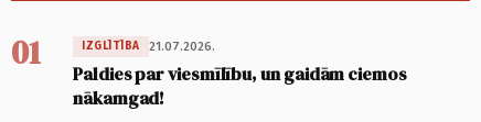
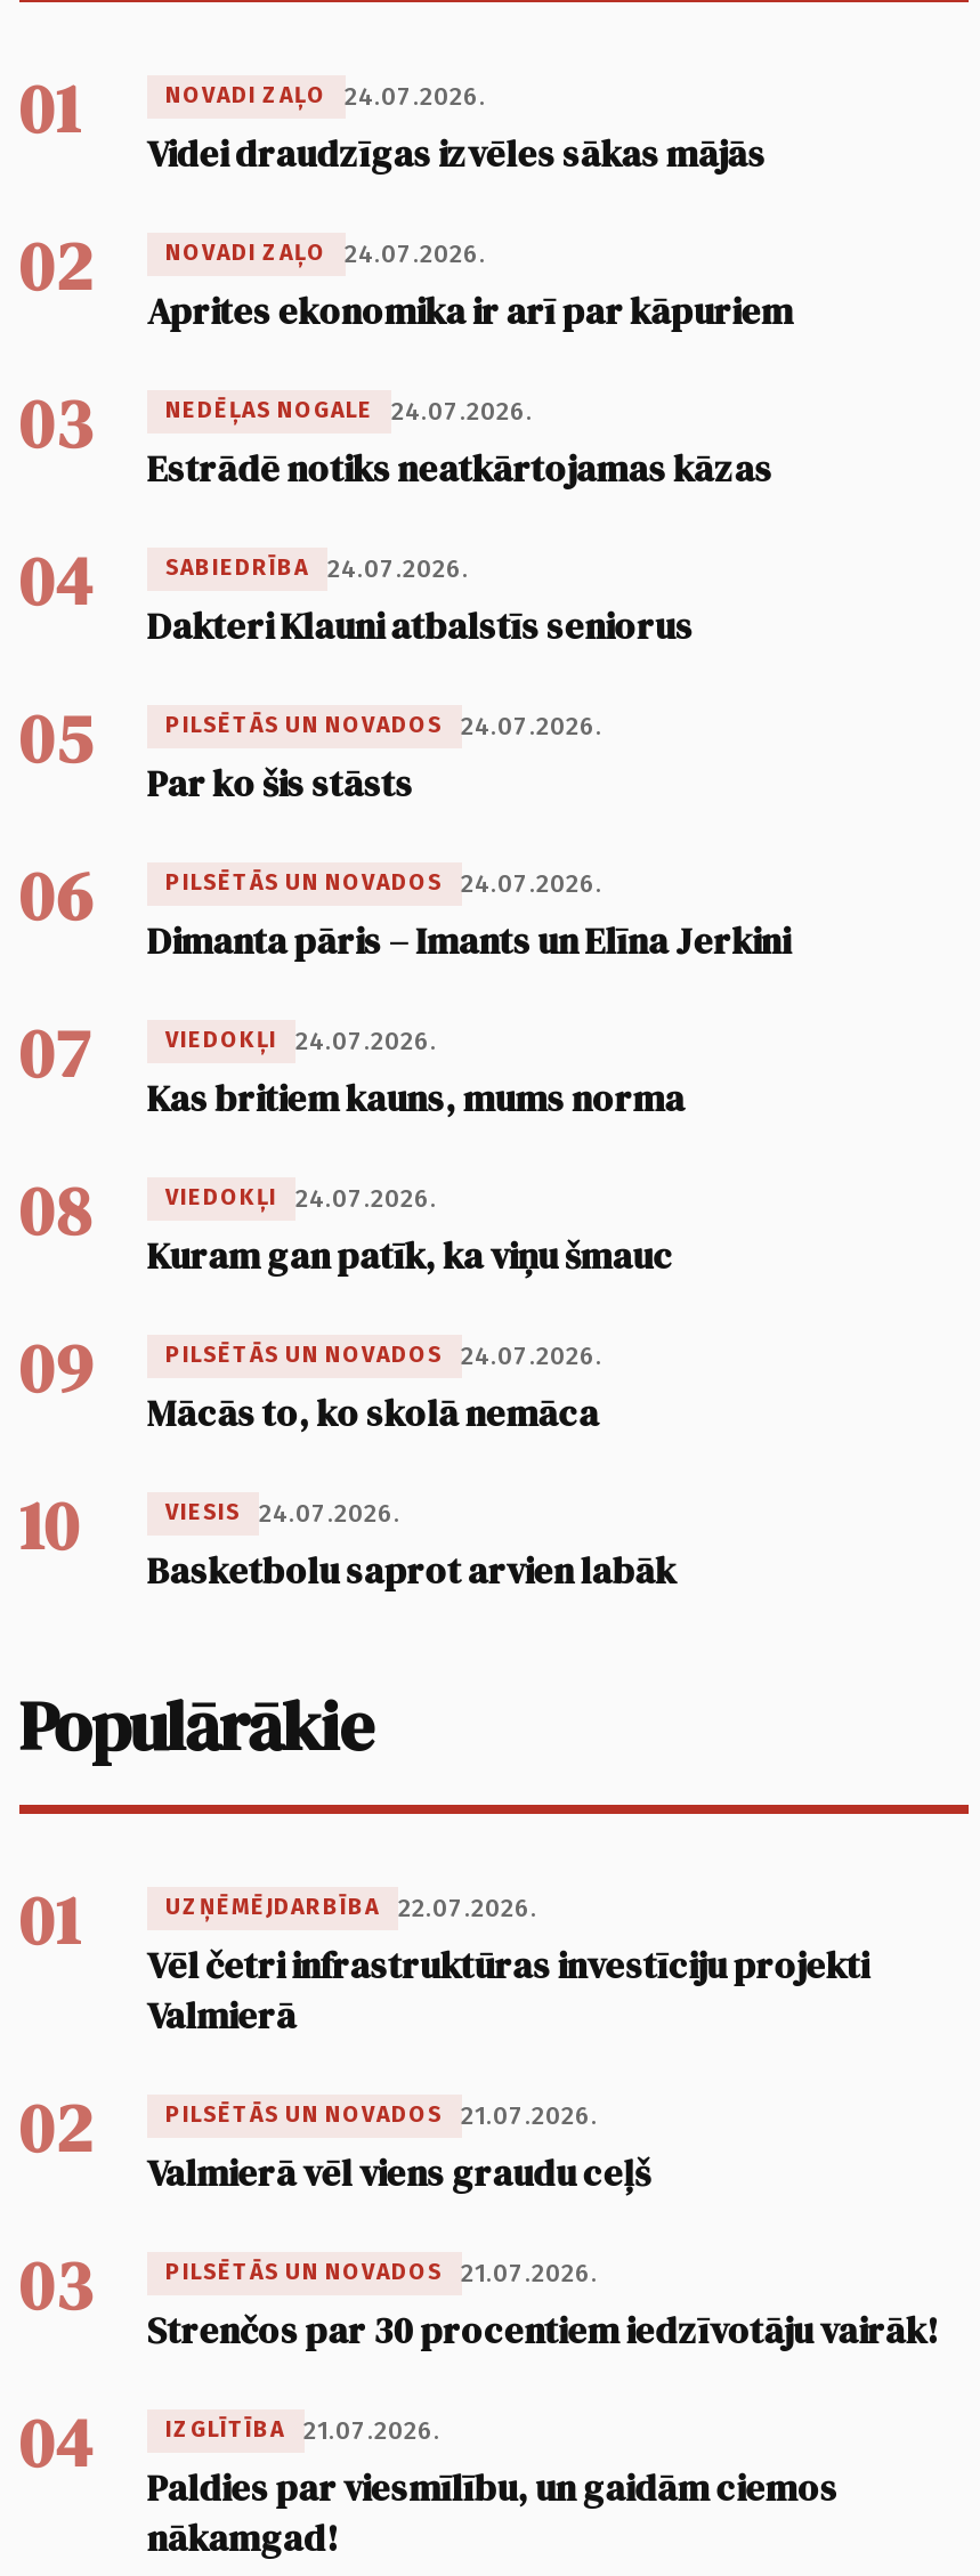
+ NOVADI ZAĻO
+ 24.07.2026.
+ Videi draudzīgas izvēles sākas mājās
+ 02
+ NOVADI ZAĻO
+ 24.07.2026.
+ Aprites ekonomika ir arī par kāpuriem
+ 03
+ NEDĒĻAS NOGALE
+ 24.07.2026.
+ Estrādē notiks neatkārtojamas kāzas
+ 04
+ SABIEDRĪBA
+ 24.07.2026.
+ Dakteri Klauni atbalstīs seniorus
+ 05
+ PILSĒTĀS UN NOVADOS
+ 24.07.2026.
+ Par ko šis stāsts
+ 06
+ PILSĒTĀS UN NOVADOS
+ 24.07.2026.
+ Dimanta pāris – Imants un Elīna Jerkini
+ 07
+ VIEDOKĻI
+ 24.07.2026.
+ Kas britiem kauns, mums norma
+ 08
+ VIEDOKĻI
+ 24.07.2026.
+ Kuram gan patīk, ka viņu šmauc
+ 09
+ PILSĒTĀS UN NOVADOS
+ 24.07.2026.
+ Mācās to, ko skolā nemāca
+ 10
+ VIESIS
+ 24.07.2026.
+ Basketbolu saprot arvien labāk
+ Populārākie
+ 01
+ UZŅĒMĒJDARBĪBA
+ 22.07.2026.
+ Vēl četri infrastruktūras investīciju projekti
+ Valmierā
+ 02
+ PILSĒTĀS UN NOVADOS
+ 21.07.2026.
+ Valmierā vēl viens graudu ceļš
+ 03
+ PILSĒTĀS UN NOVADOS
+ 21.07.2026.
+ Strenčos par 30 procentiem iedzīvotāju vairāk!
+ 04
